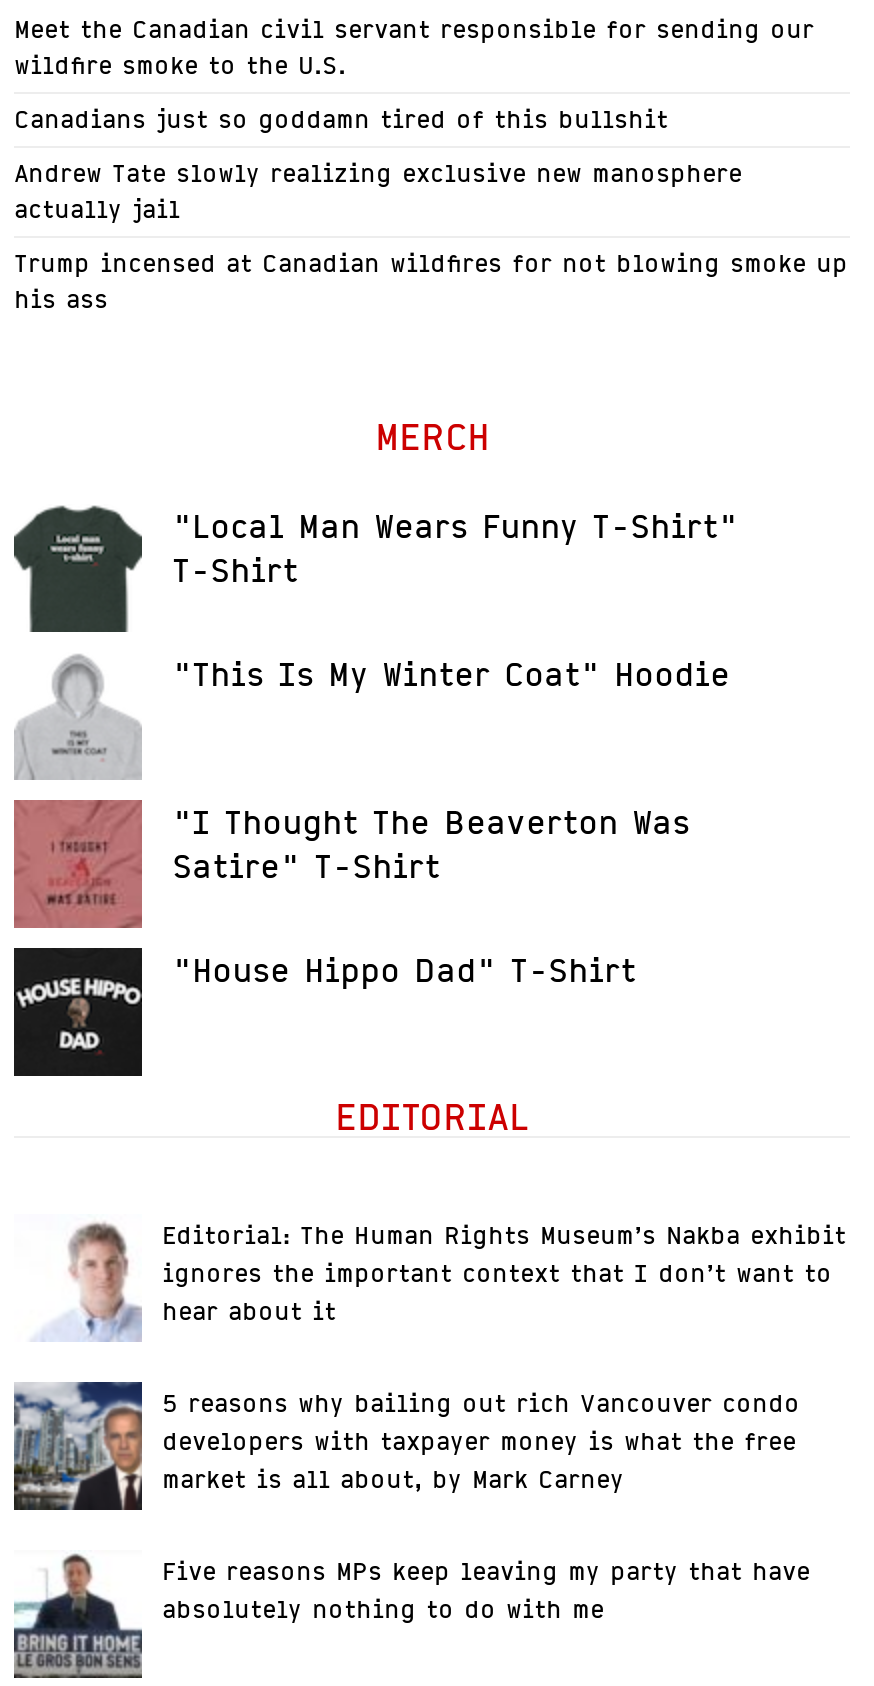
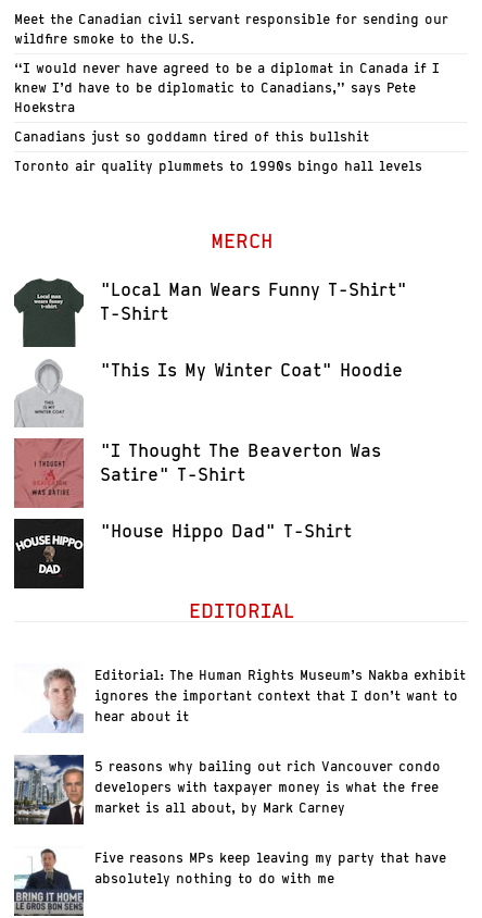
+ “I would never have agreed to be a diplomat in Canada if I
+ knew I’d have to be diplomatic to Canadians,” says Pete
+ Hoekstra

moved down: Canadians just so goddamn tired of this bullshit

- Andrew Tate slowly realizing exclusive new manosphere
- actually jail
- Trump incensed at Canadian wildfires for not blowing smoke up
- his ass
+ Toronto air quality plummets to 1990s bingo hall levels
